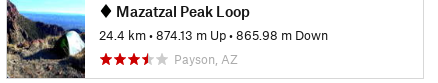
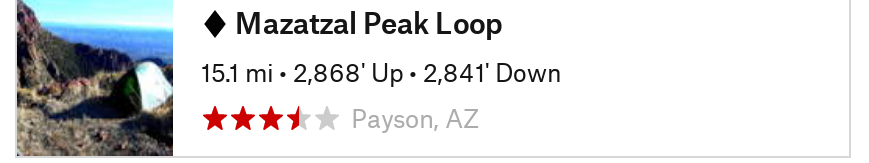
- 24.4 km • 874.13 m Up • 865.98 m Down
+ 15.1 mi • 2,868' Up • 2,841' Down
